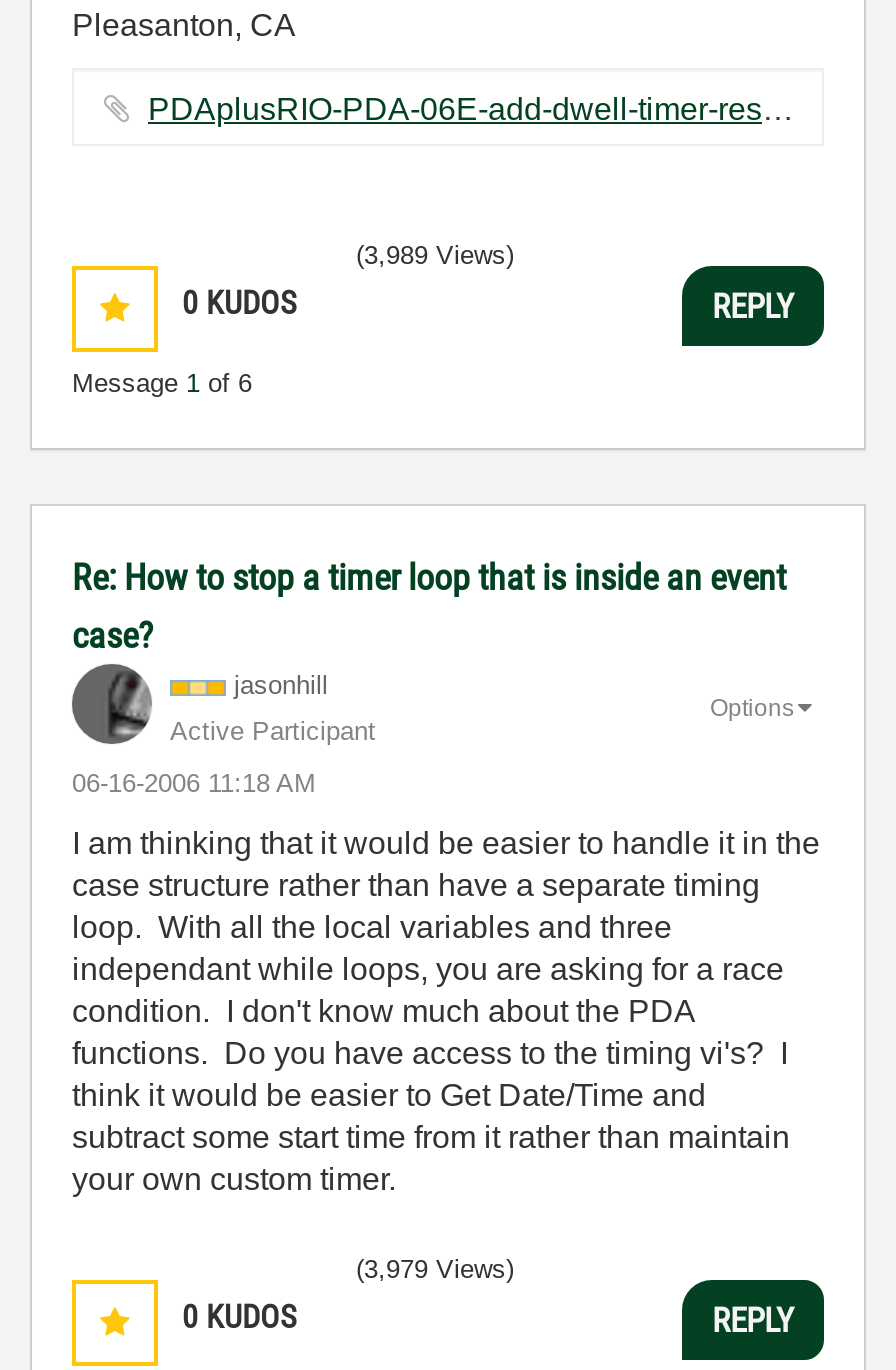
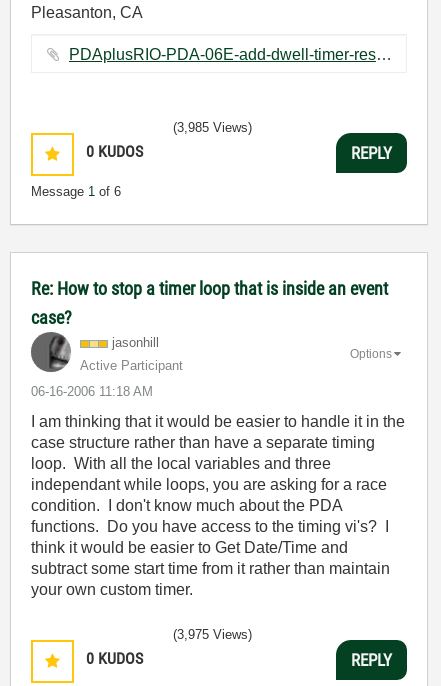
- (3,989 Views)
+ (3,985 Views)

- (3,979 Views)
+ (3,975 Views)
